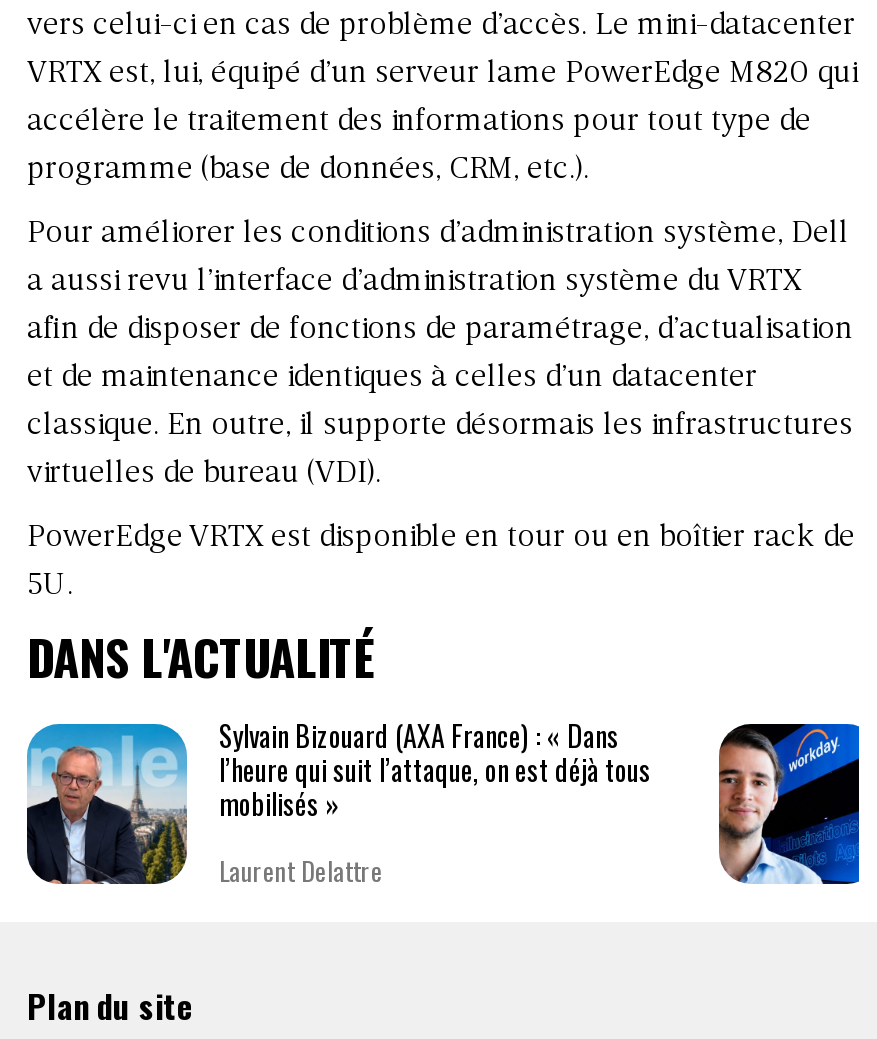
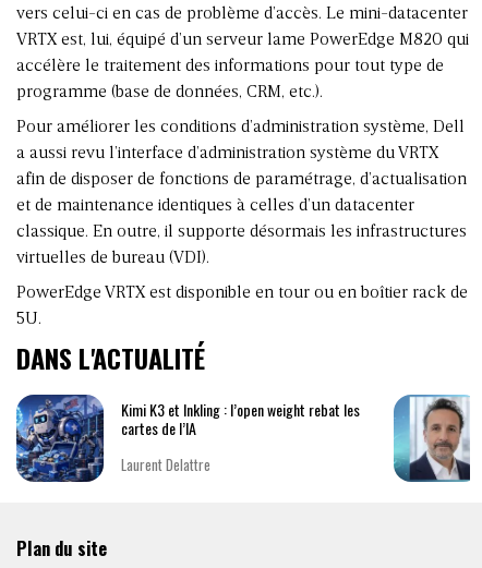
- [image]
- Sylvain Bizouard (AXA France) : « Dans
- l’heure qui suit l’attaque, on est déjà tous
- mobilisés »
+ [image]
+ Kimi K3 et Inkling : l’open weight rebat les
+ cartes de l’IA

- [image]
+ [image]
